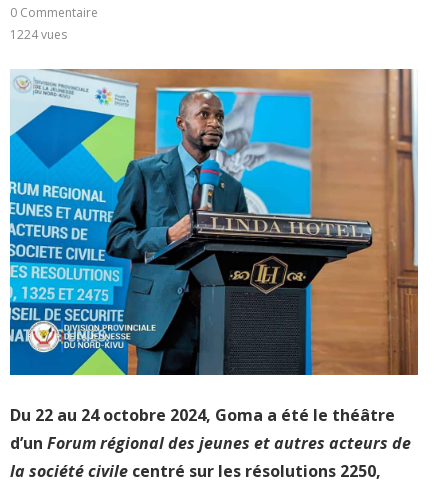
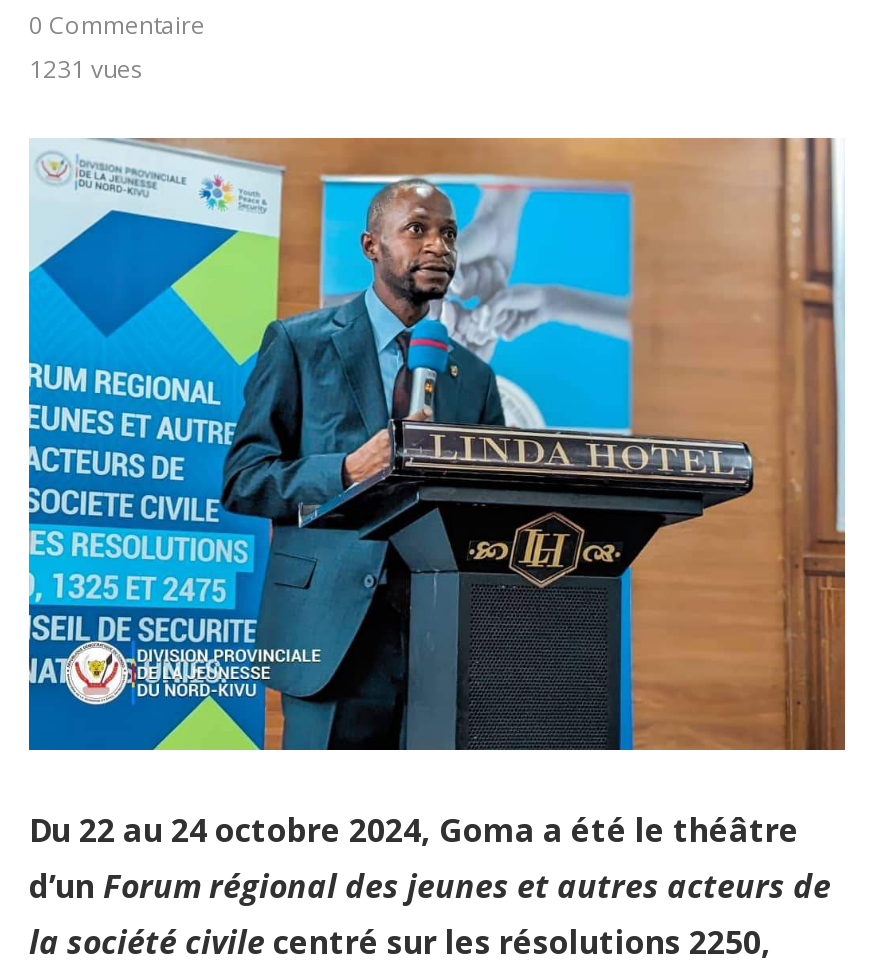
- 1224 vues
+ 1231 vues
